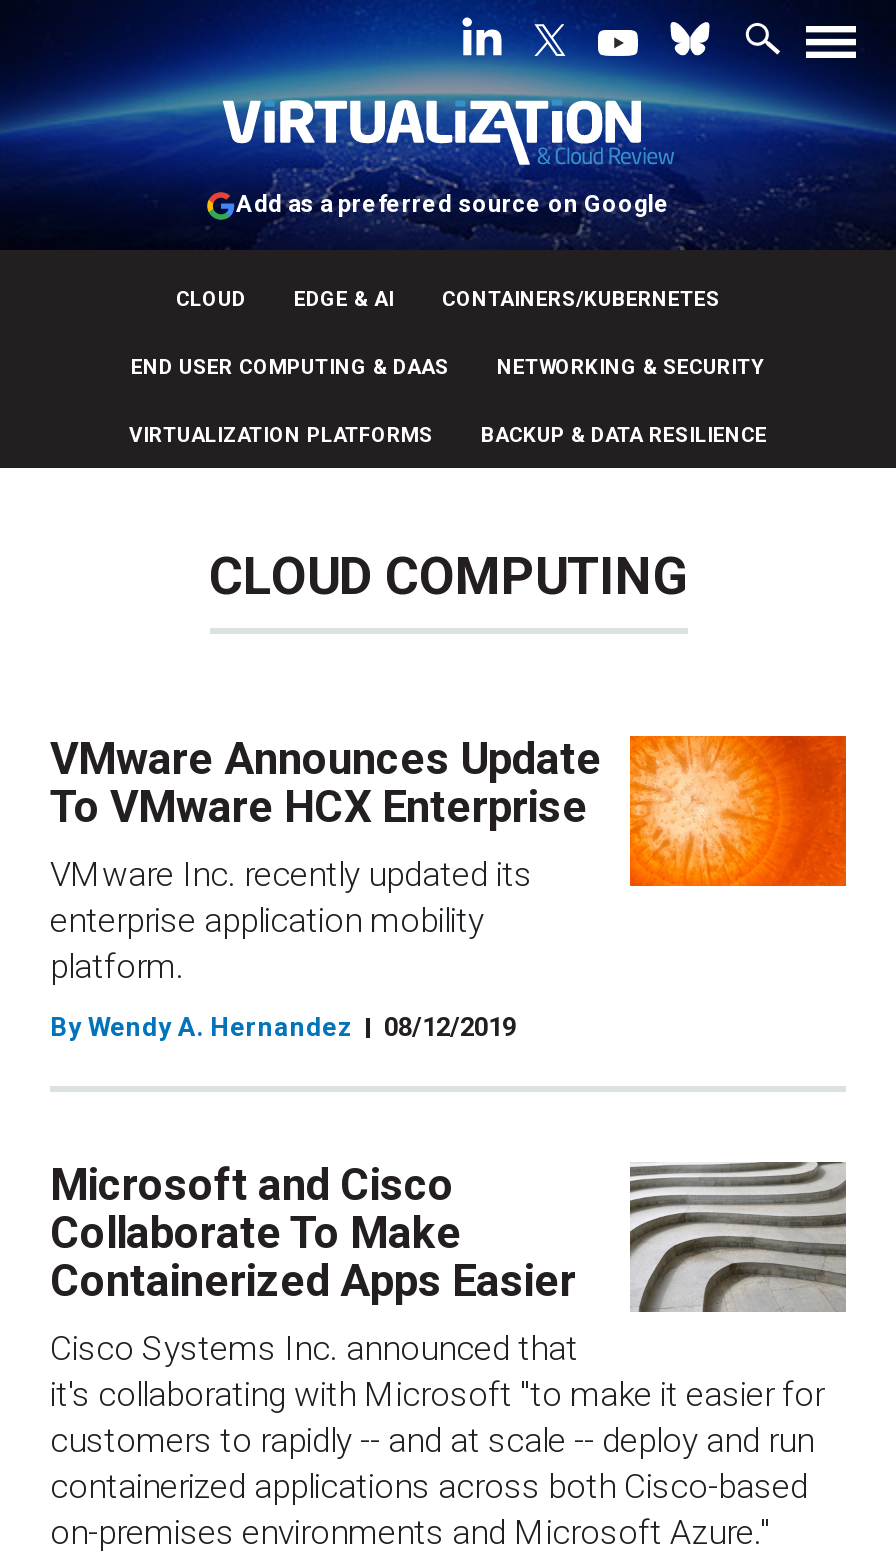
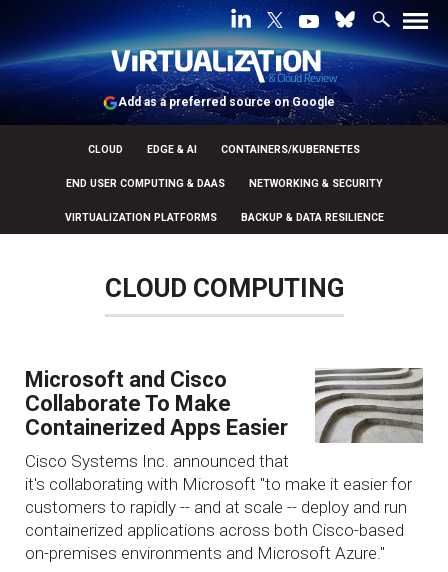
- [image]
- VMware Announces Update
- To VMware HCX Enterprise
- VMware Inc. recently updated its
- enterprise application mobility
- platform.
- By Wendy A. Hernandez
- 08/12/2019
